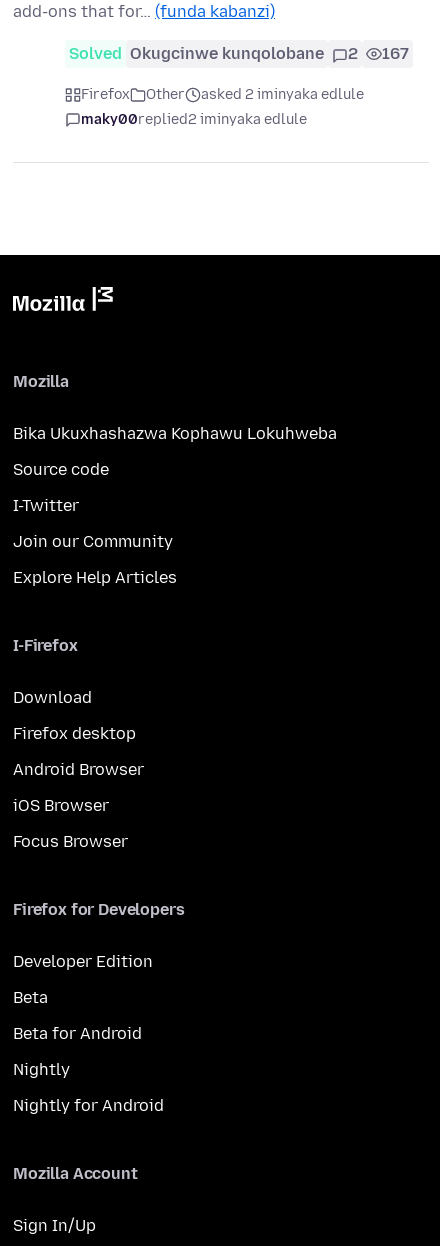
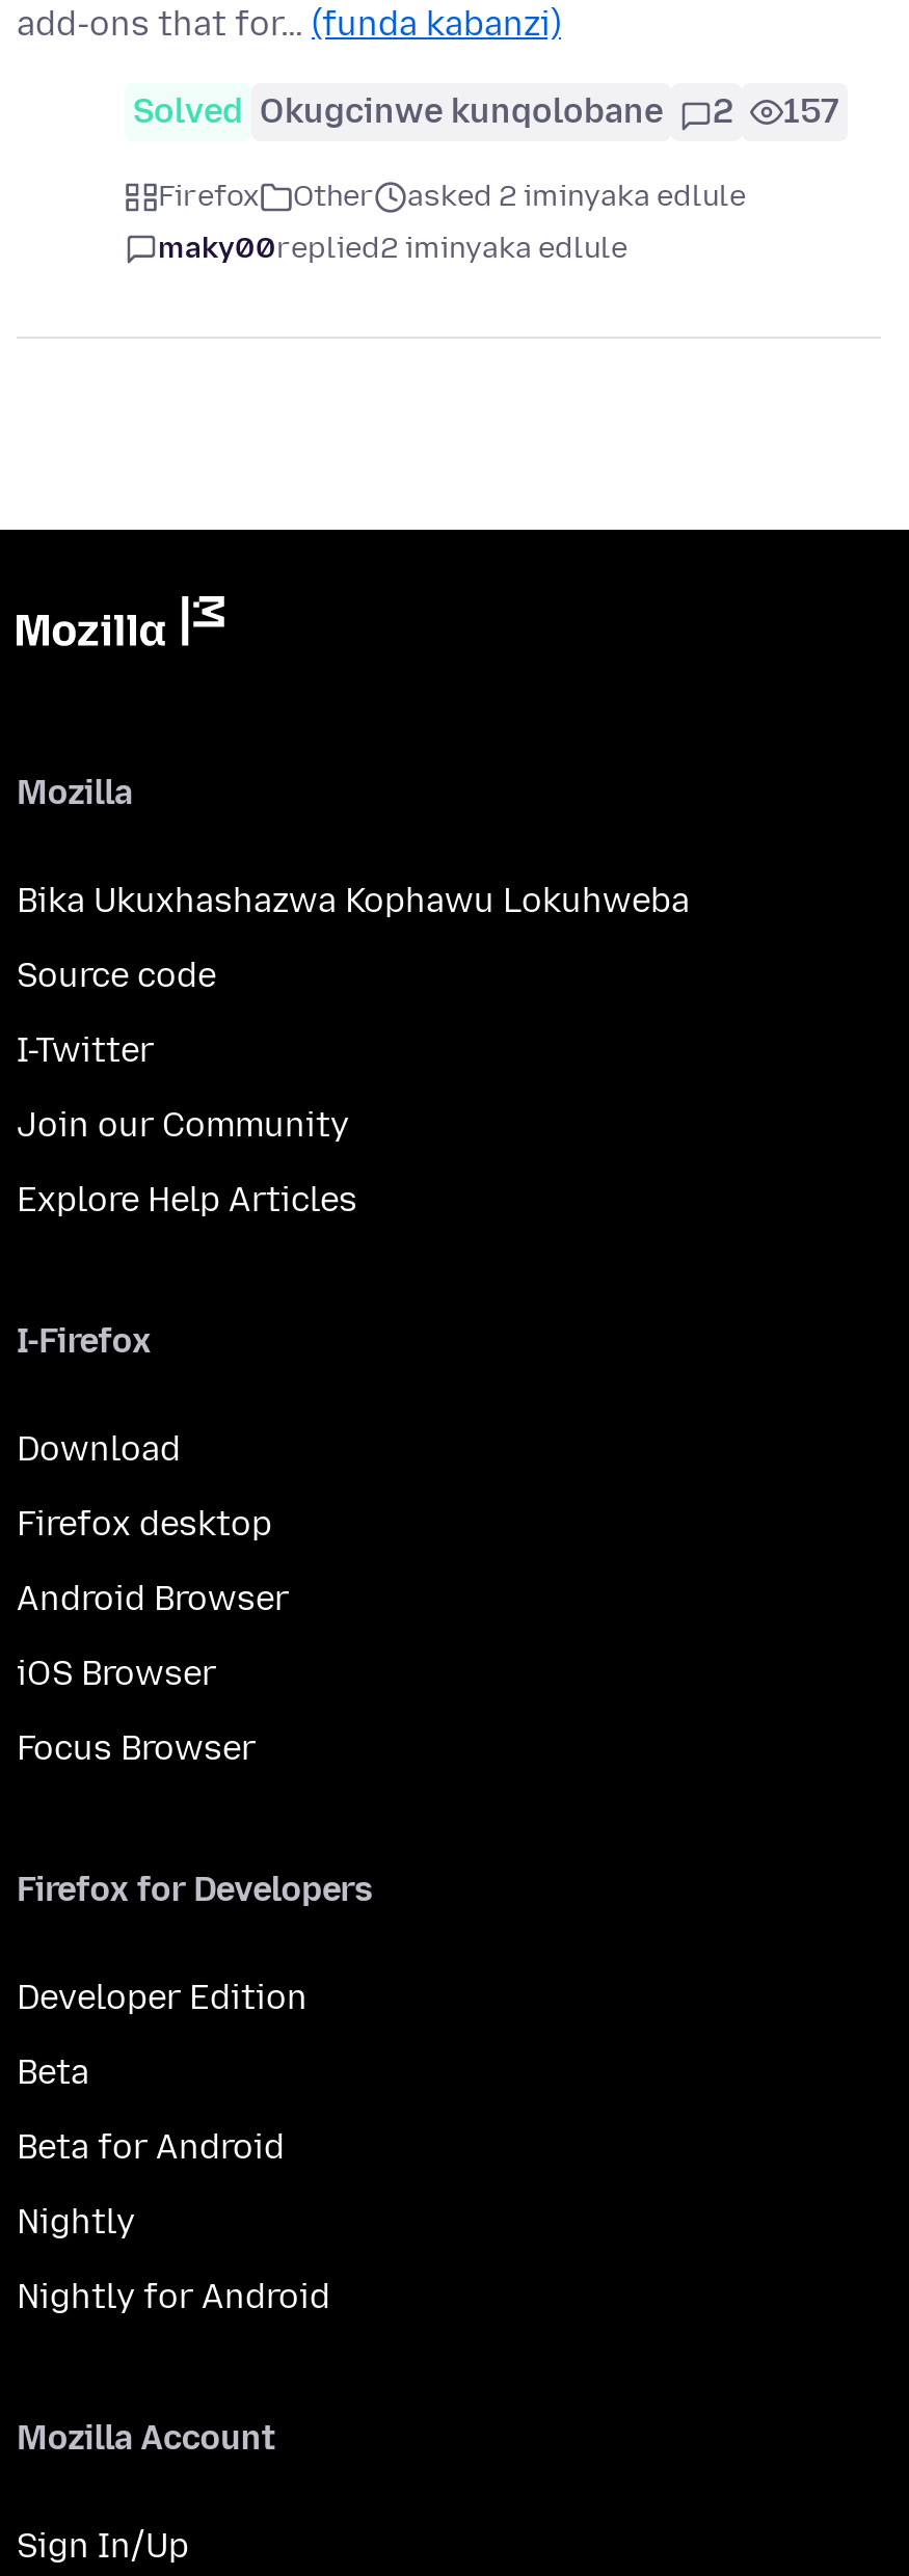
- Solved Okugcinwe kunqolobane 2 167
+ Solved Okugcinwe kunqolobane 2 157
